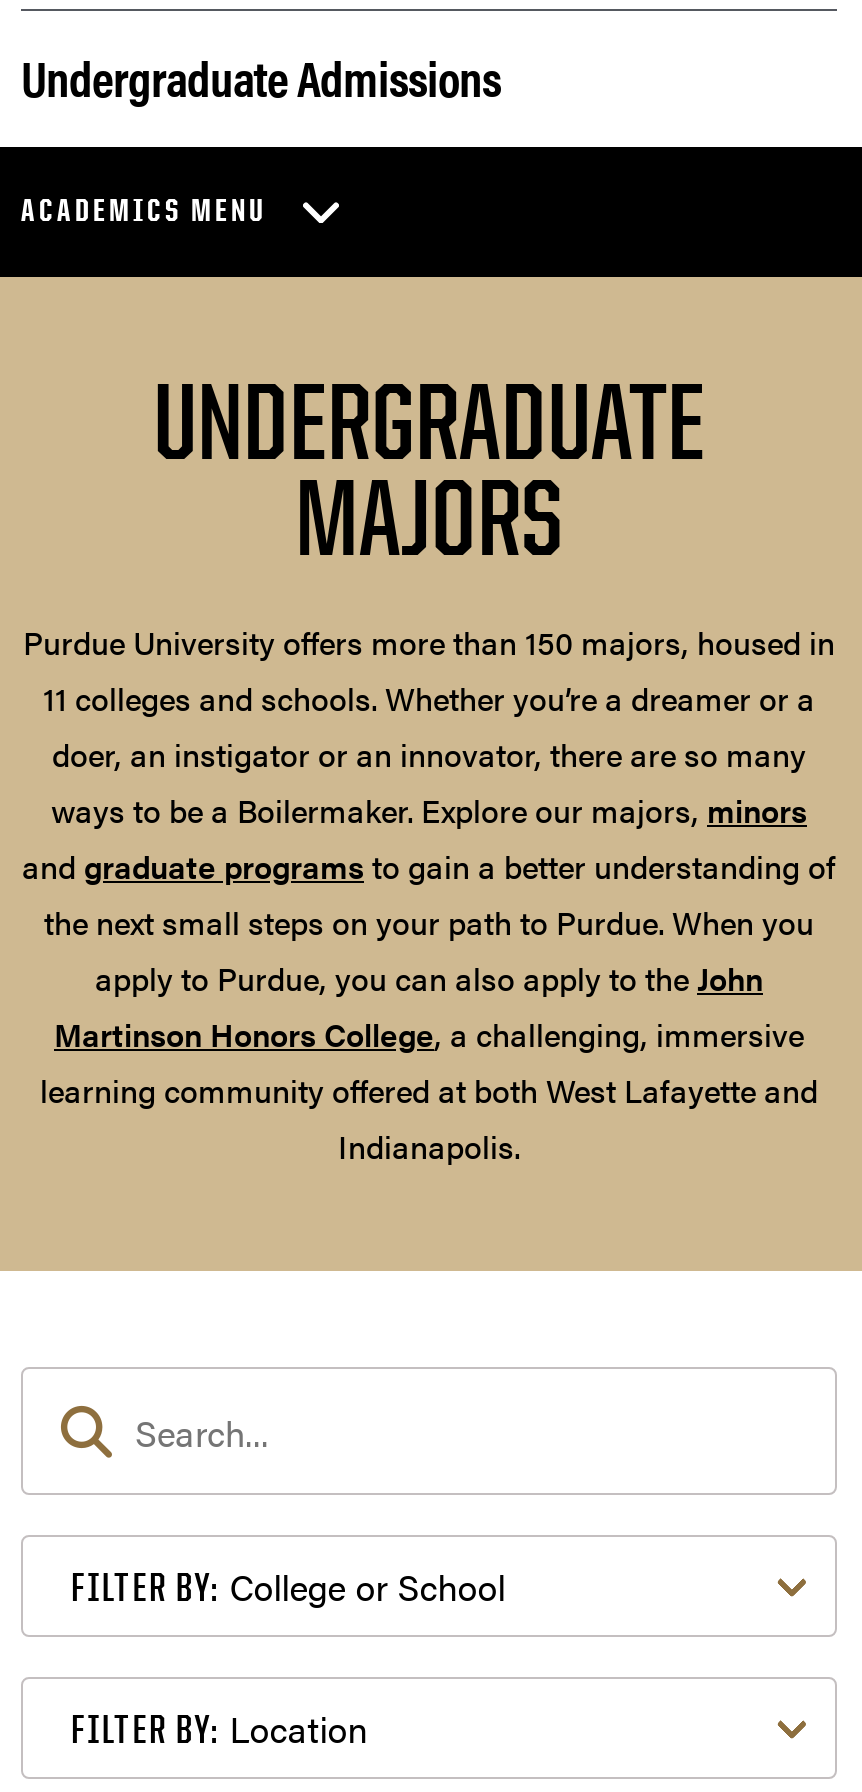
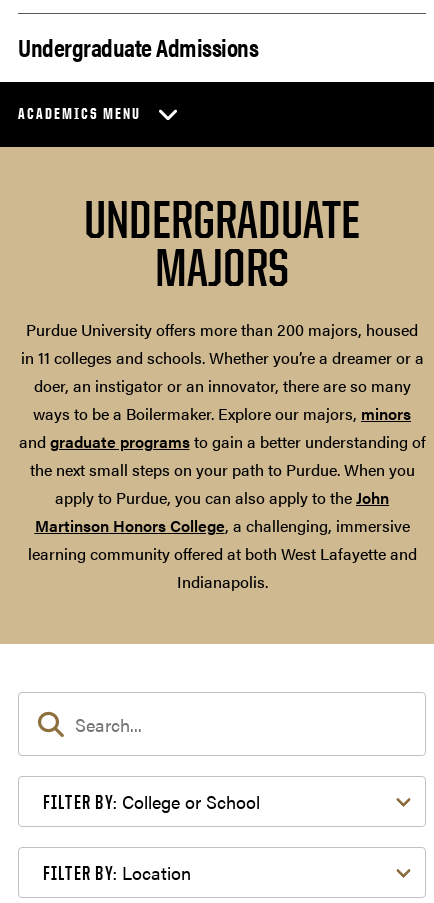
- Purdue University offers more than 150 majors, housed in
- 11 colleges and schools. Whether you’re a dreamer or a
+ Purdue University offers more than 200 majors, housed
+ in 11 colleges and schools. Whether you’re a dreamer or a
